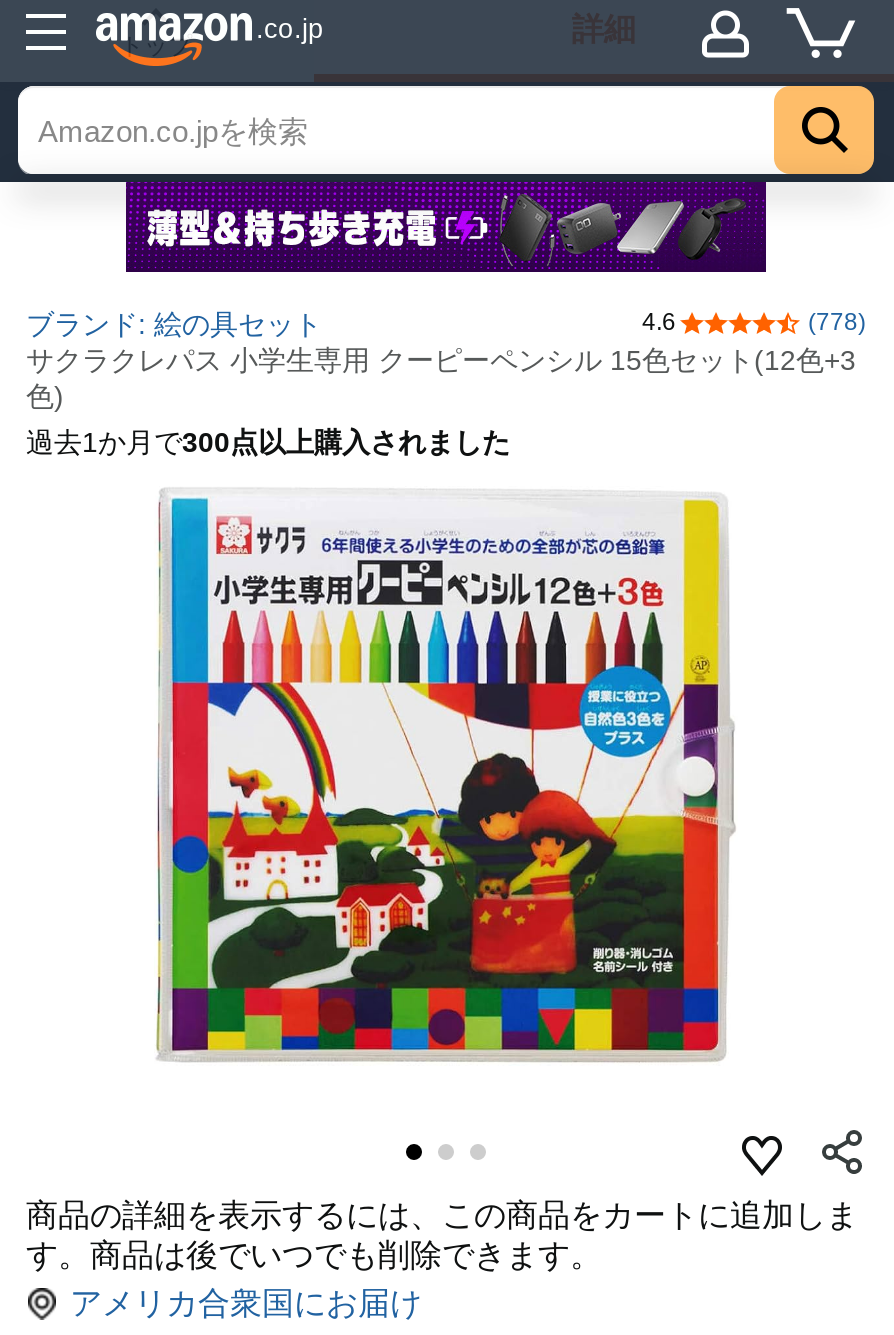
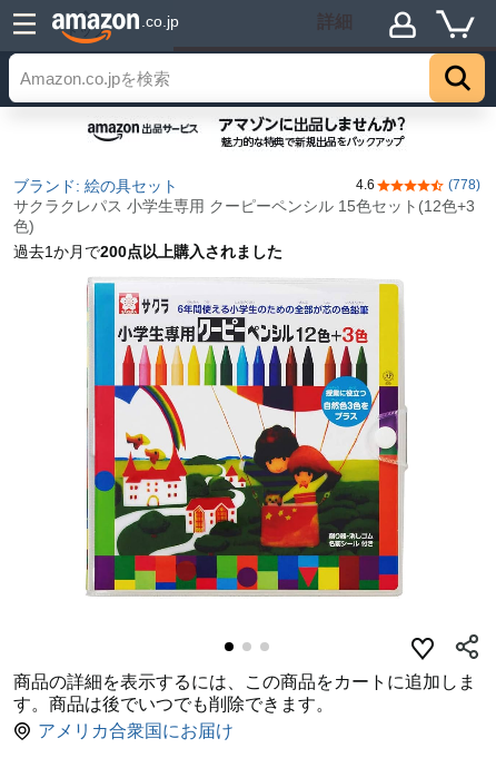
- [image]
+ [image]

- 過去1か月で300点以上購入されました
+ 過去1か月で200点以上購入されました
